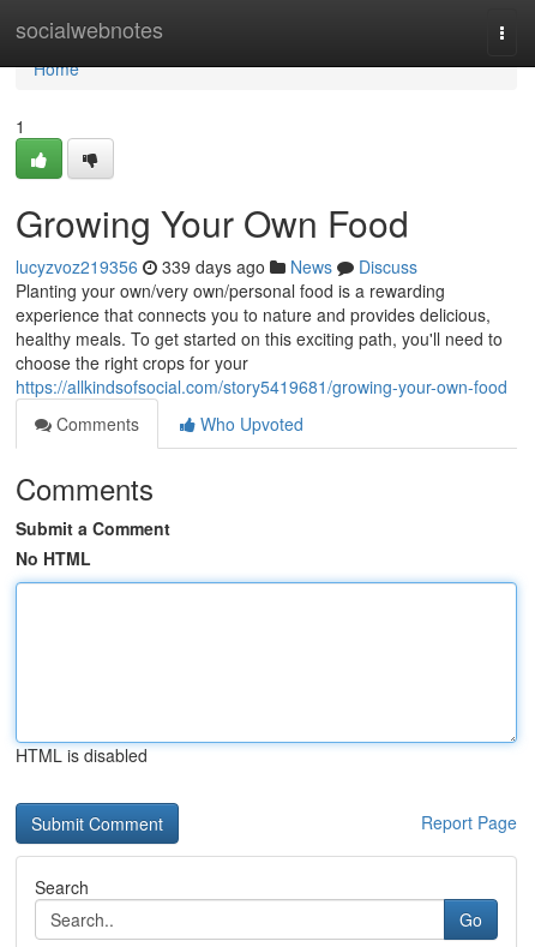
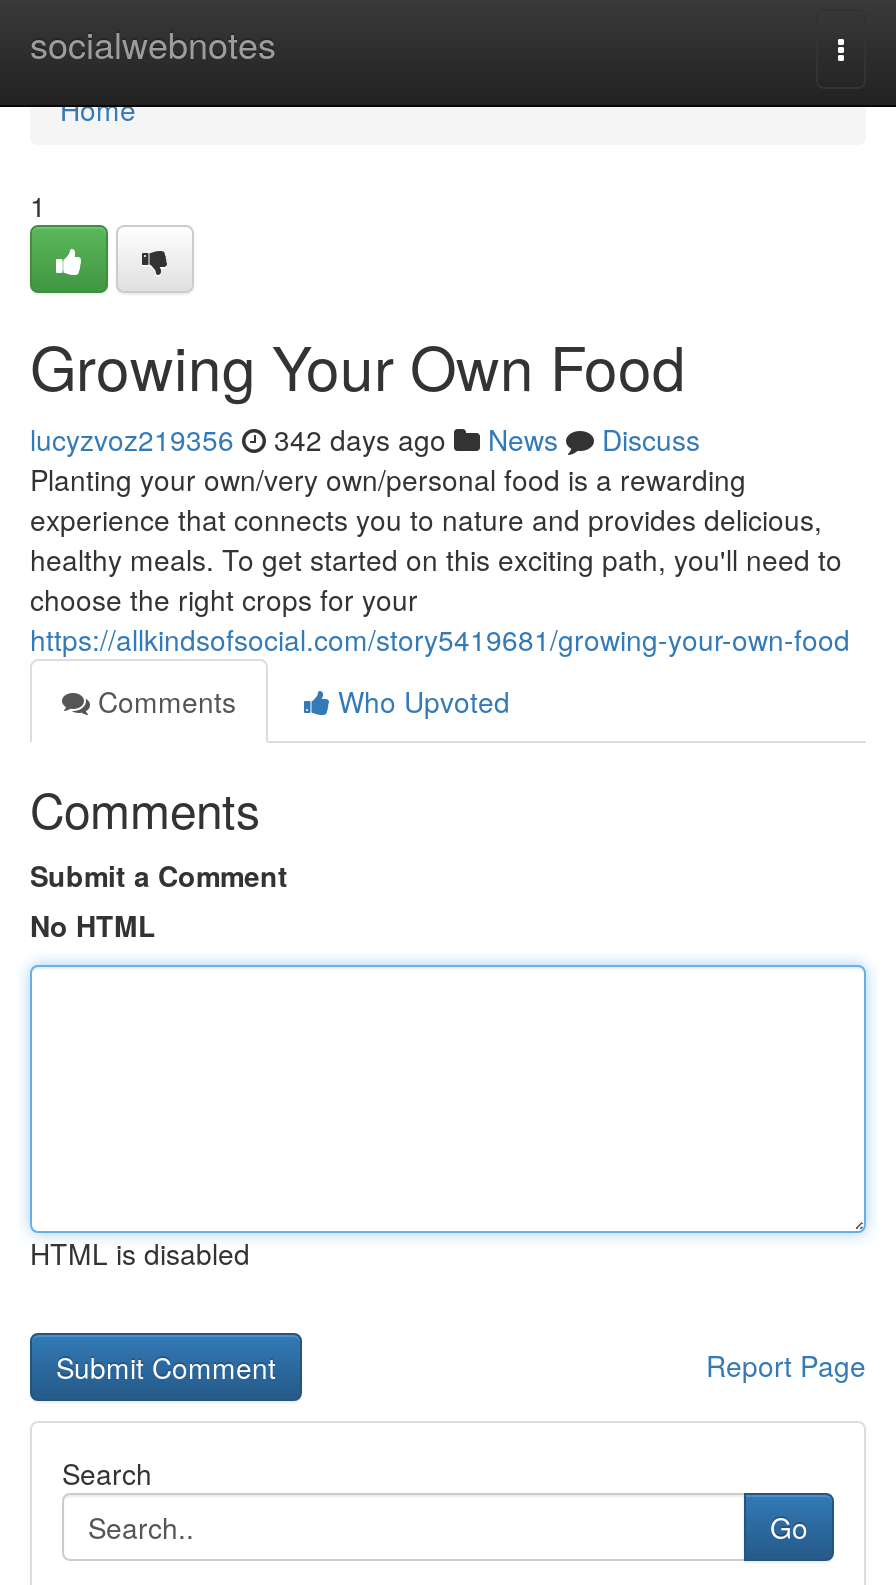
- lucyzvoz219356 339 days ago News Discuss
+ lucyzvoz219356 342 days ago News Discuss
